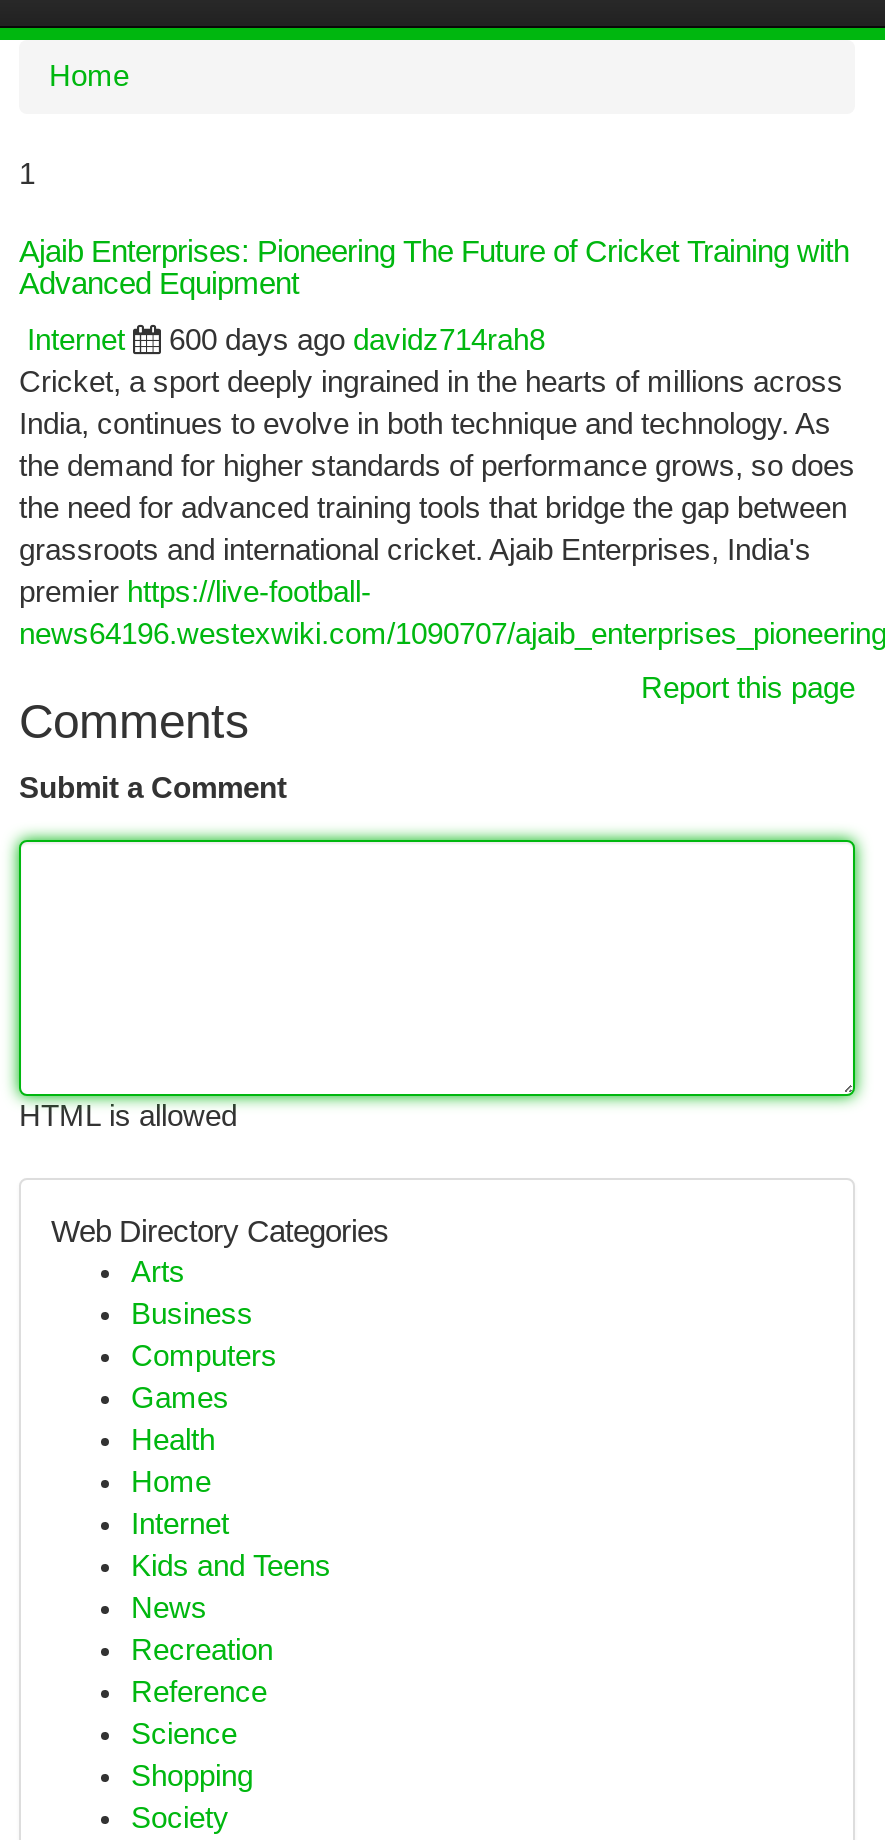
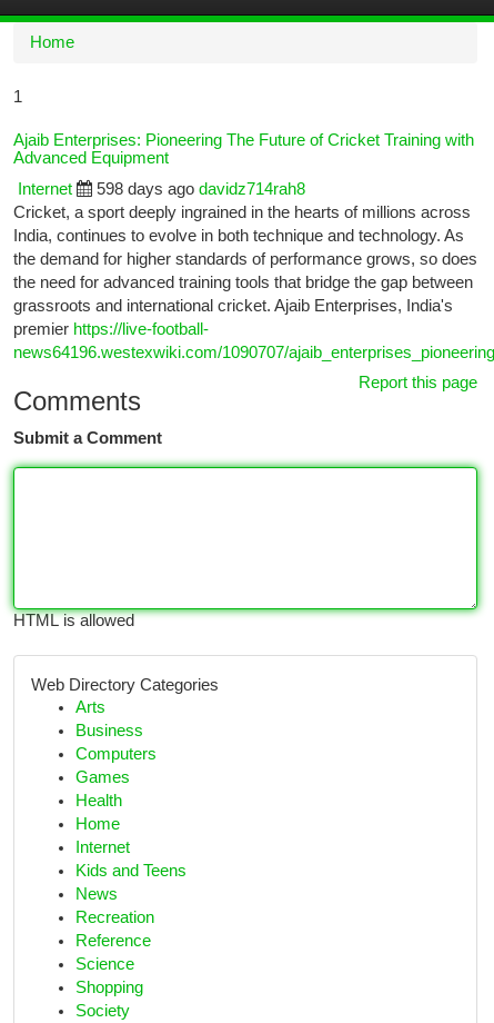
- 600 days ago davidz714rah8
+ 598 days ago davidz714rah8
